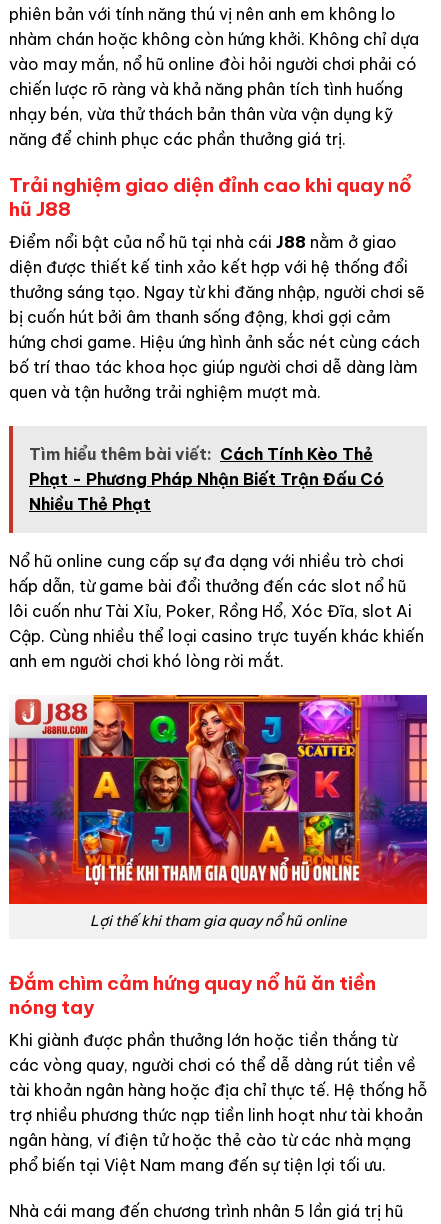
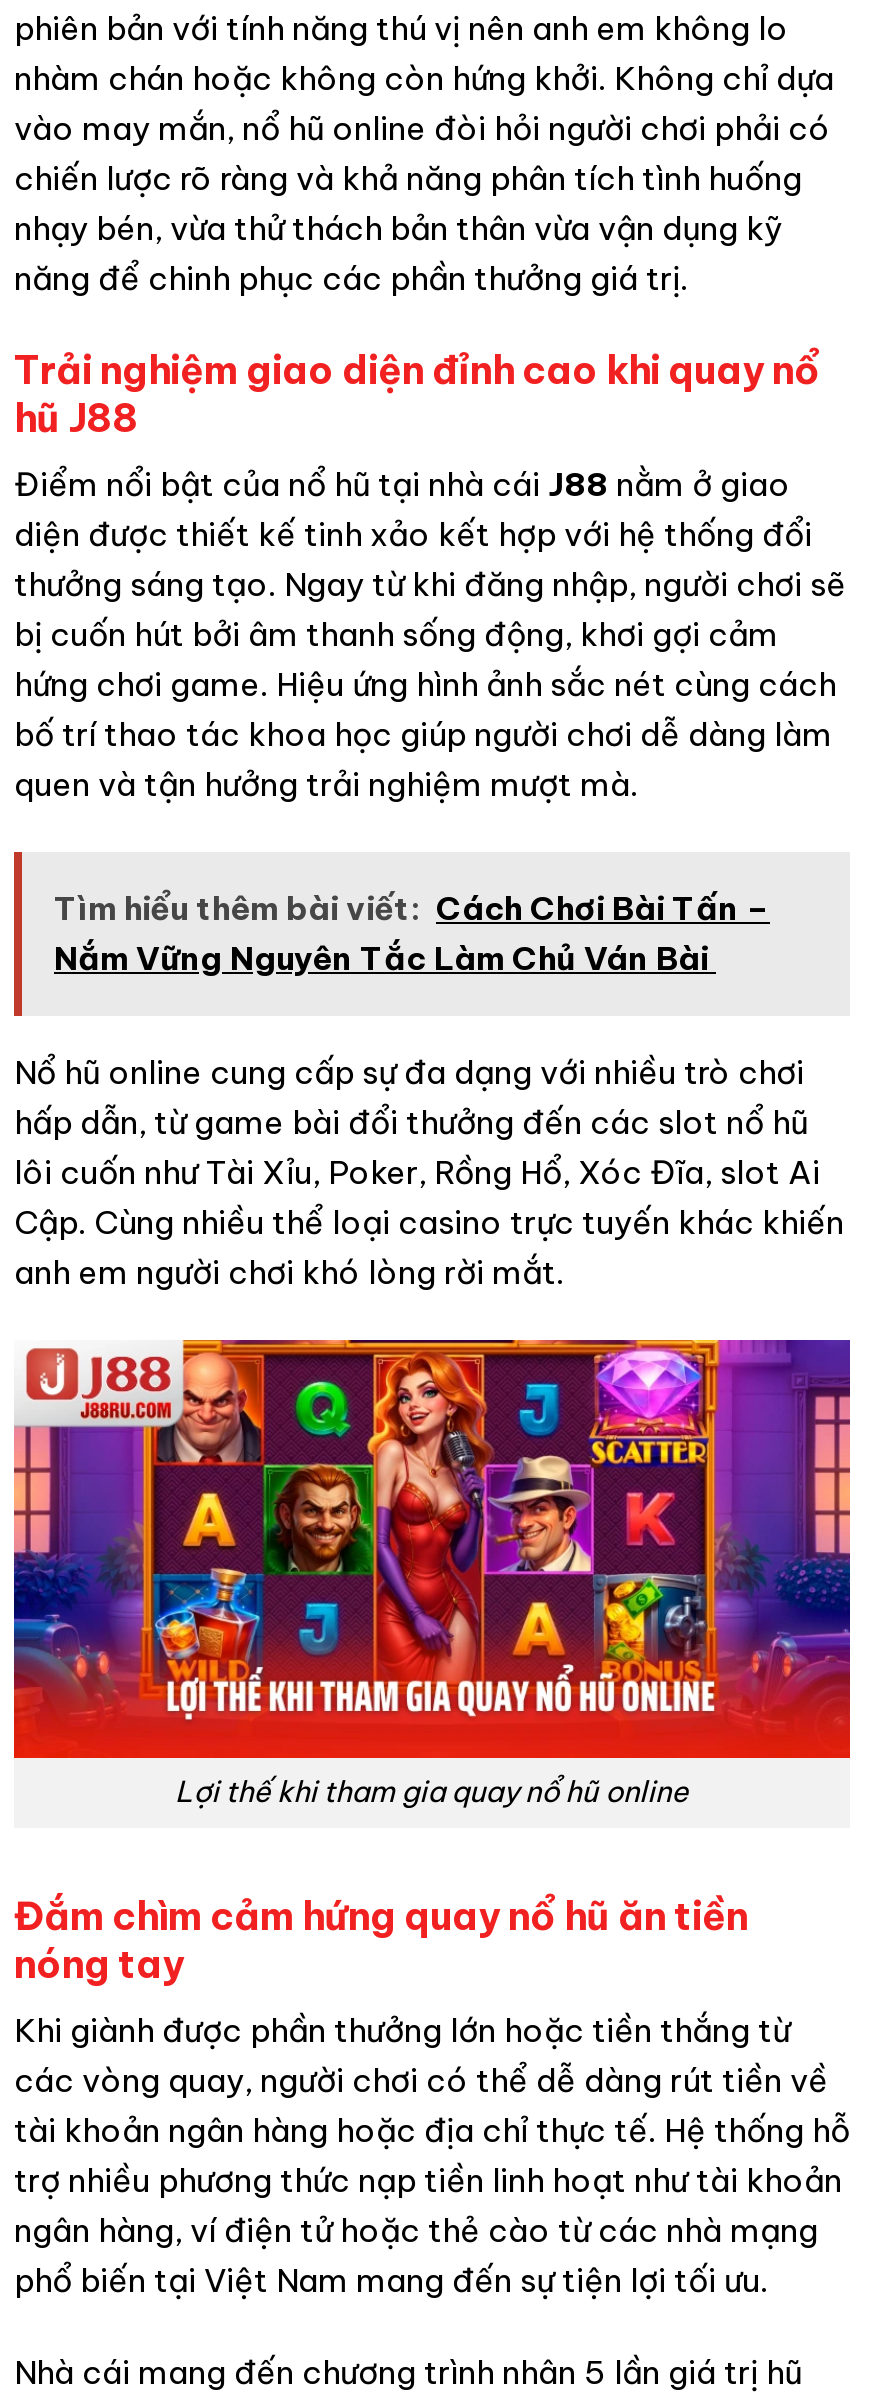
- Tìm hiểu thêm bài viết: Cách Tính Kèo Thẻ
- Phạt - Phương Pháp Nhận Biết Trận Đấu Có
- Nhiều Thẻ Phạt
+ Tìm hiểu thêm bài viết: Cách Chơi Bài Tấn –
+ Nắm Vững Nguyên Tắc Làm Chủ Ván Bài
